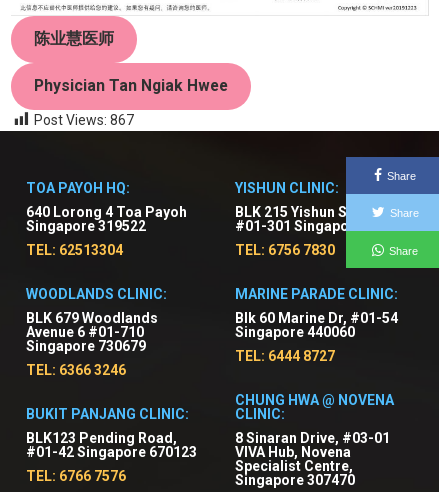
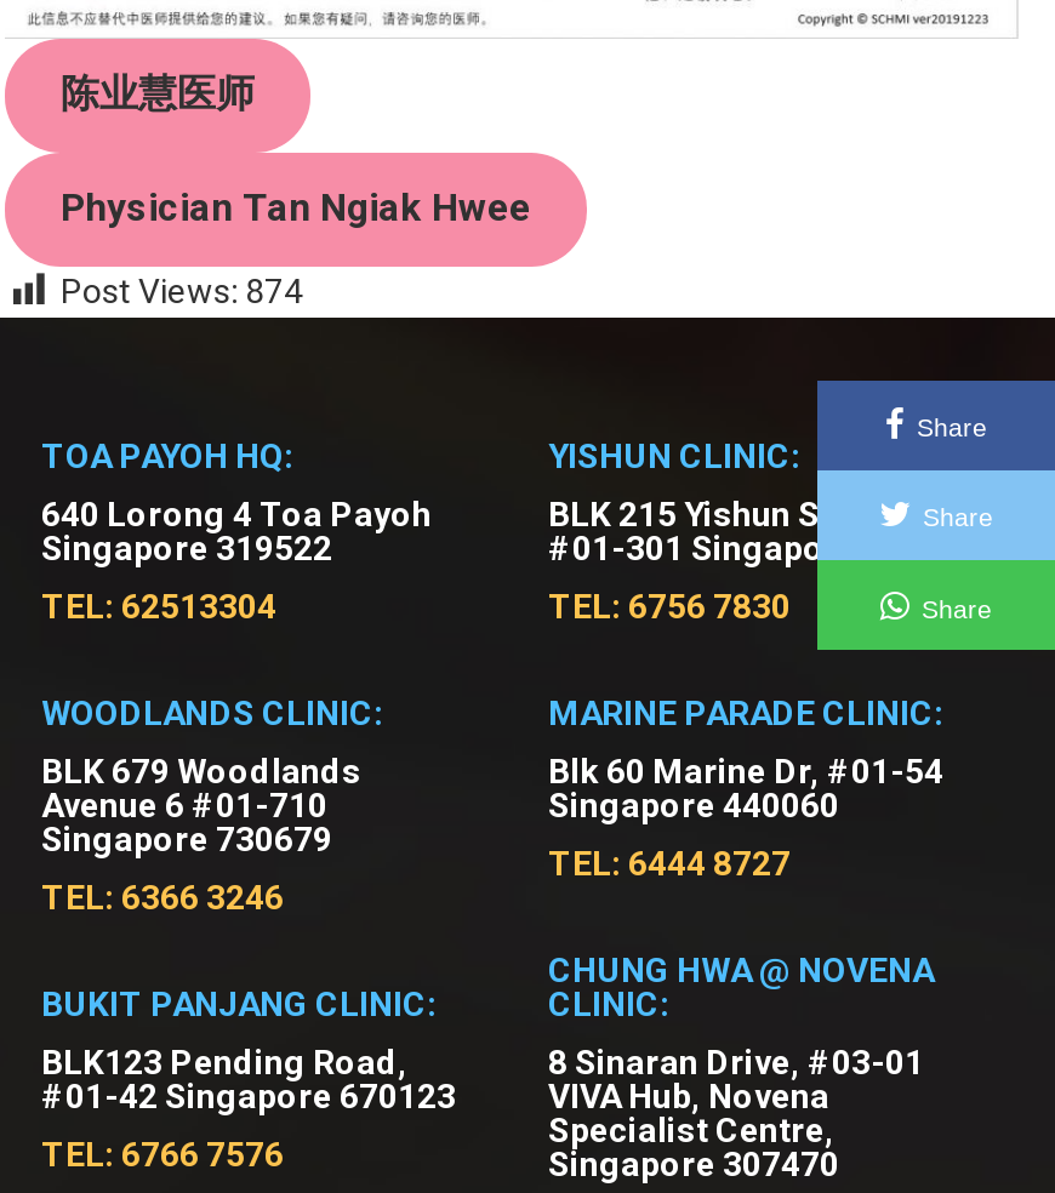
- Post Views: 867
+ Post Views: 874
